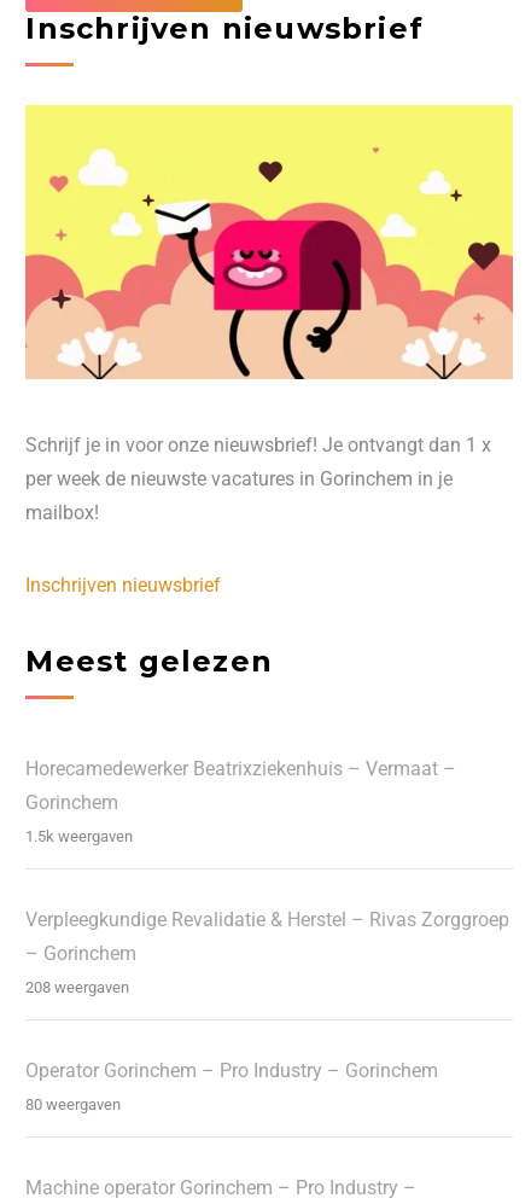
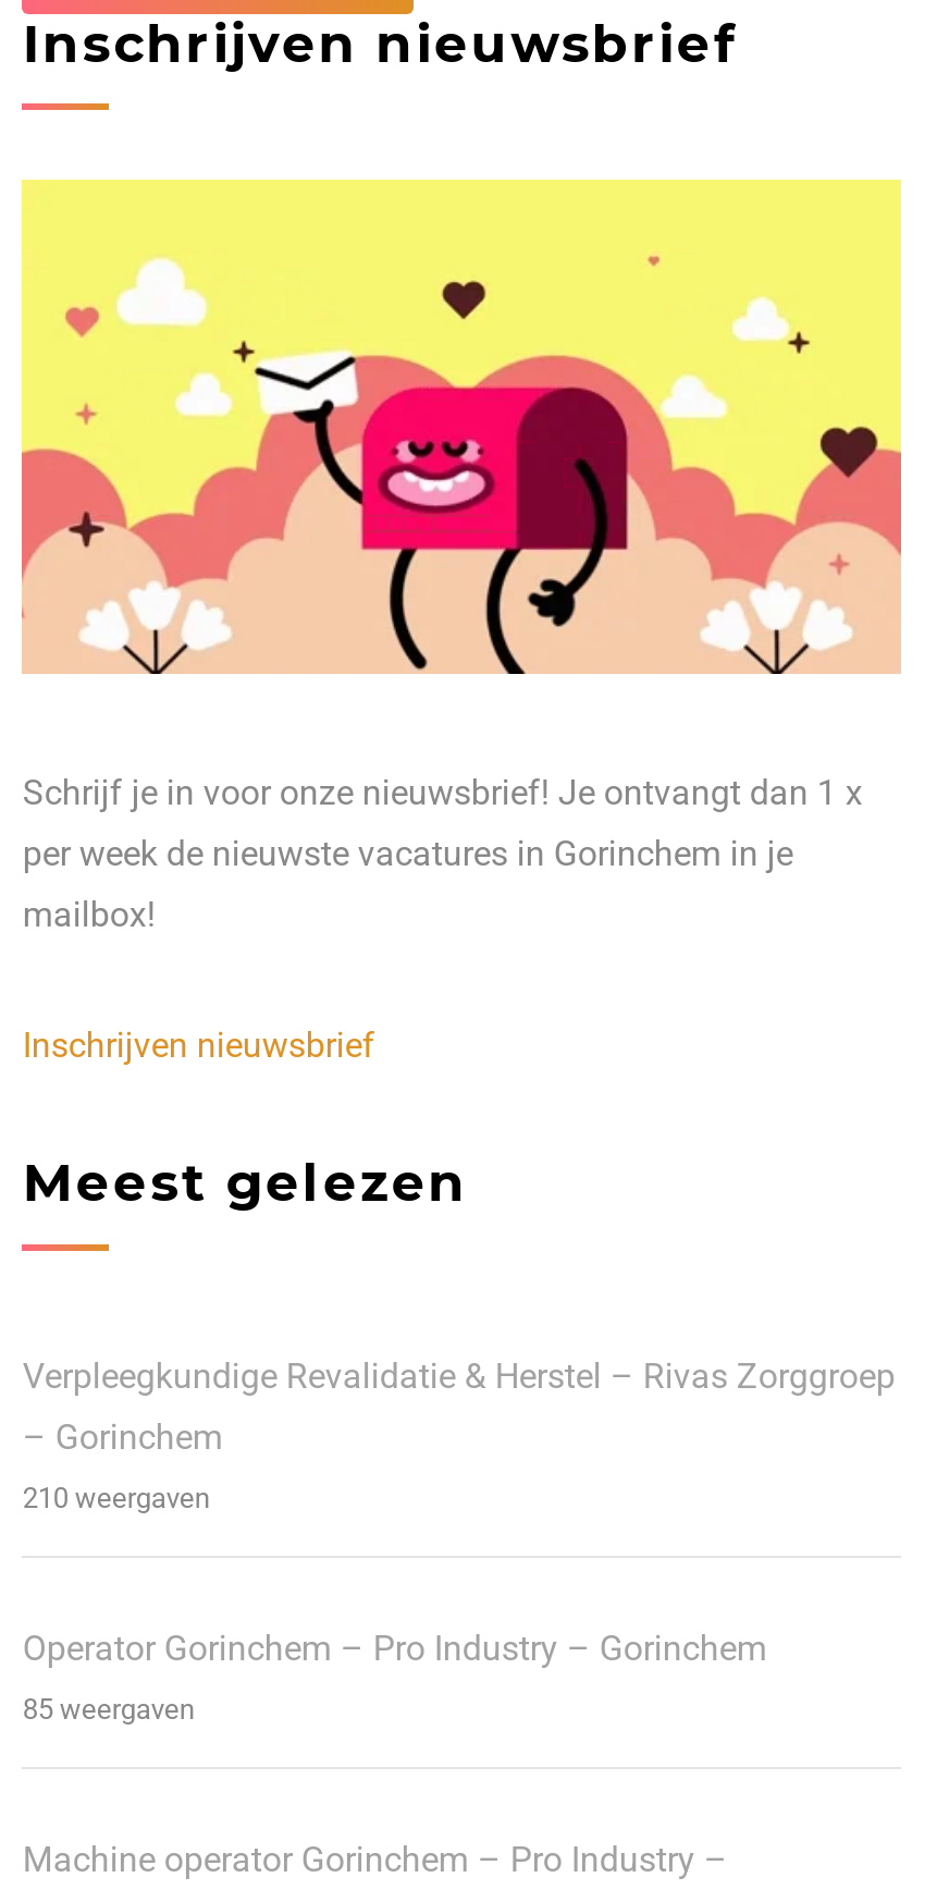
- Horecamedewerker Beatrixziekenhuis – Vermaat –
- Gorinchem
- 1.5k weergaven

- 208 weergaven
+ 210 weergaven

- 80 weergaven
+ 85 weergaven
